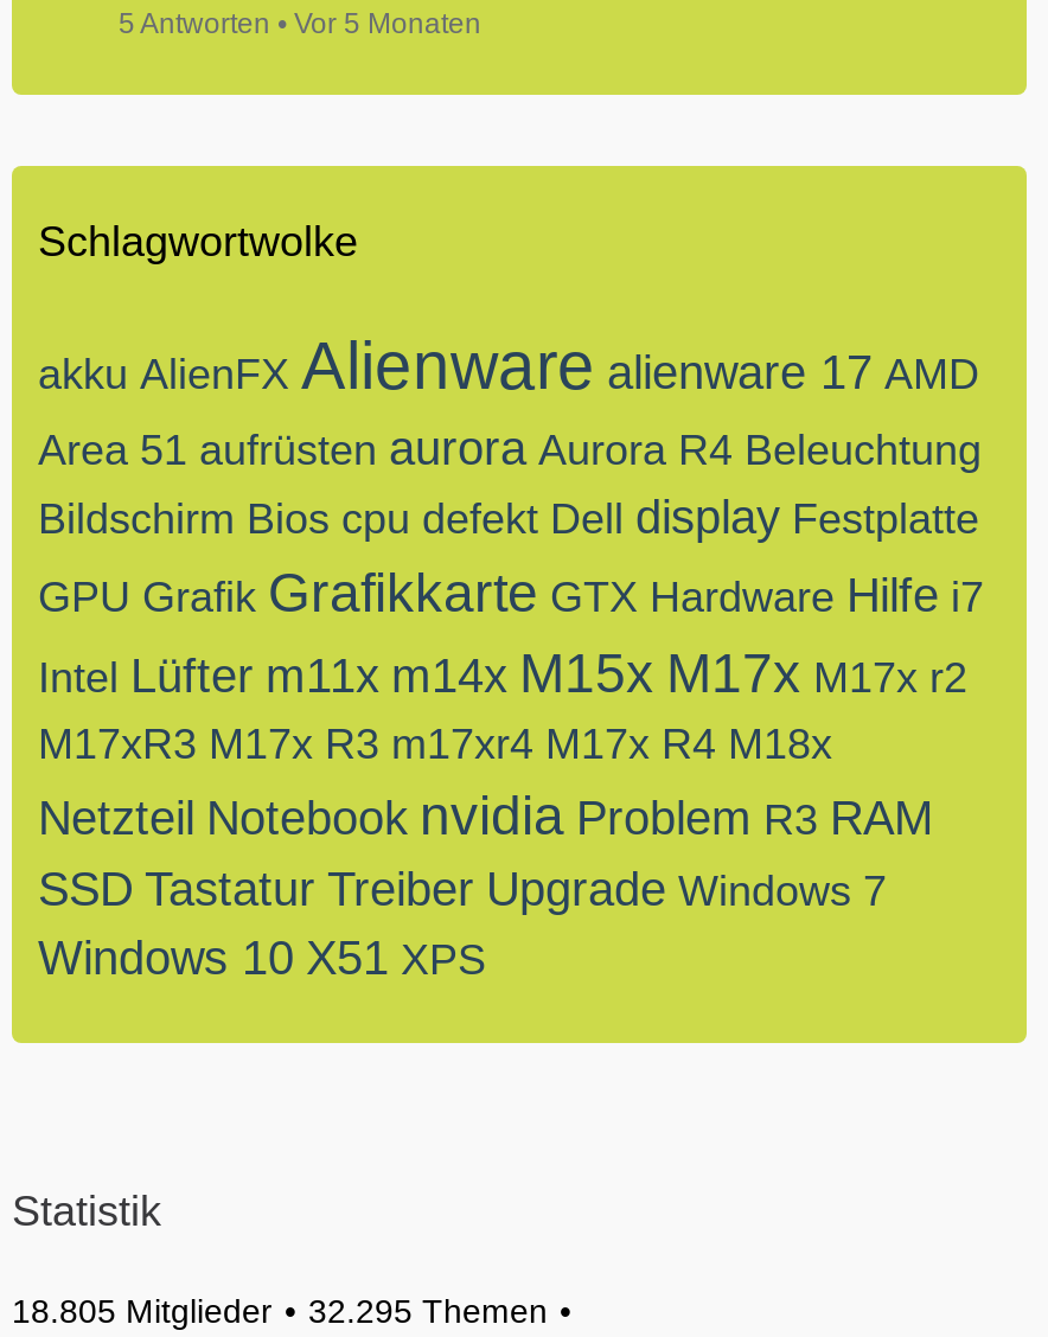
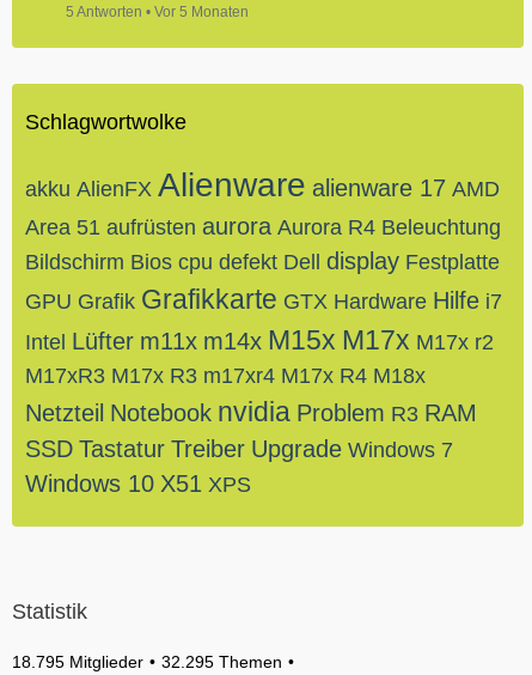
- 18.805 Mitglieder 32.295 Themen
+ 18.795 Mitglieder 32.295 Themen
